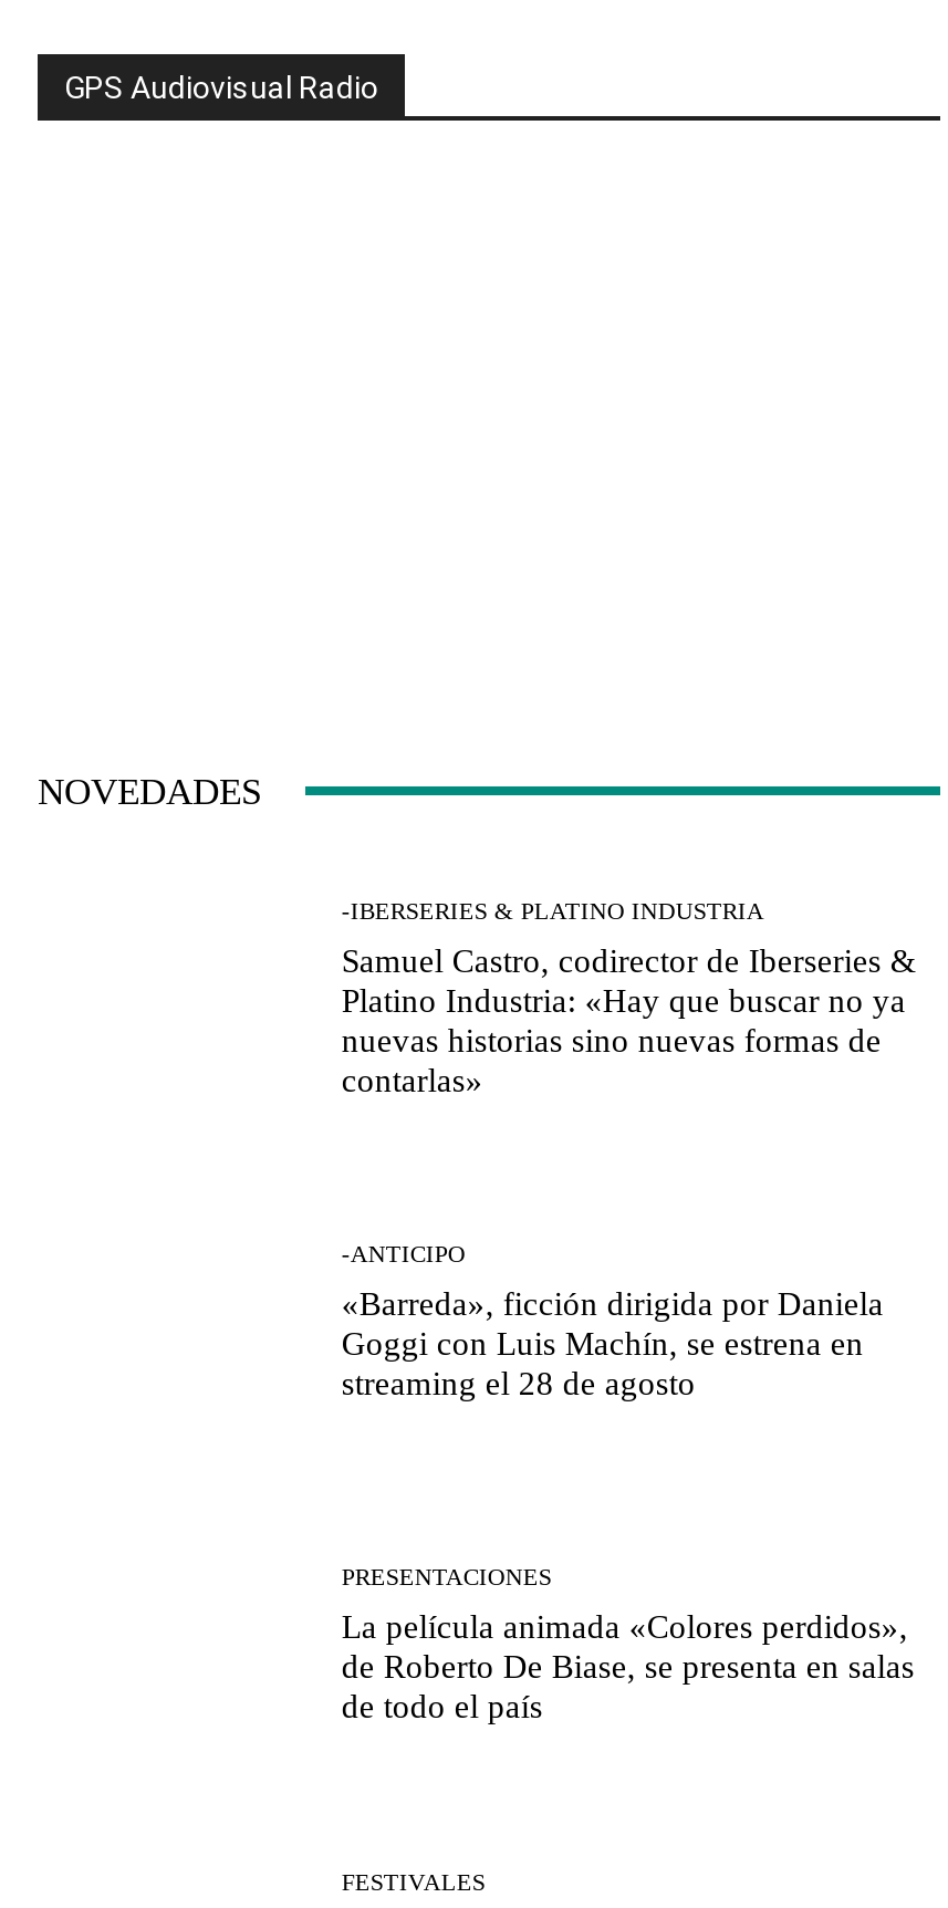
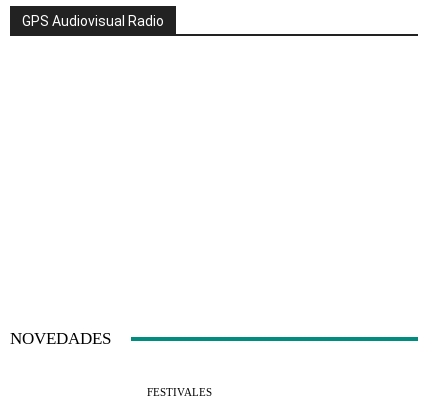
- -IBERSERIES & PLATINO INDUSTRIA
- Samuel Castro, codirector de Iberseries &
- Platino Industria: «Hay que buscar no ya
- nuevas historias sino nuevas formas de
- contarlas»

- -ANTICIPO
- «Barreda», ficción dirigida por Daniela
- Goggi con Luis Machín, se estrena en
- streaming el 28 de agosto

- PRESENTACIONES
- La película animada «Colores perdidos»,
- de Roberto De Biase, se presenta en salas
- de todo el país
